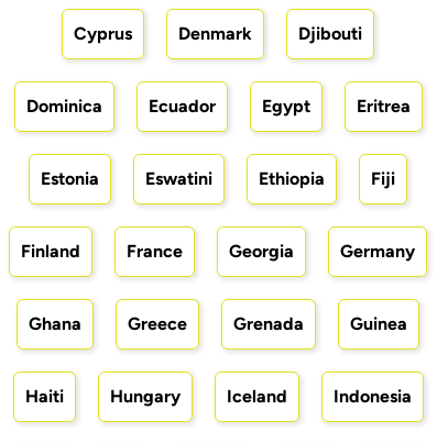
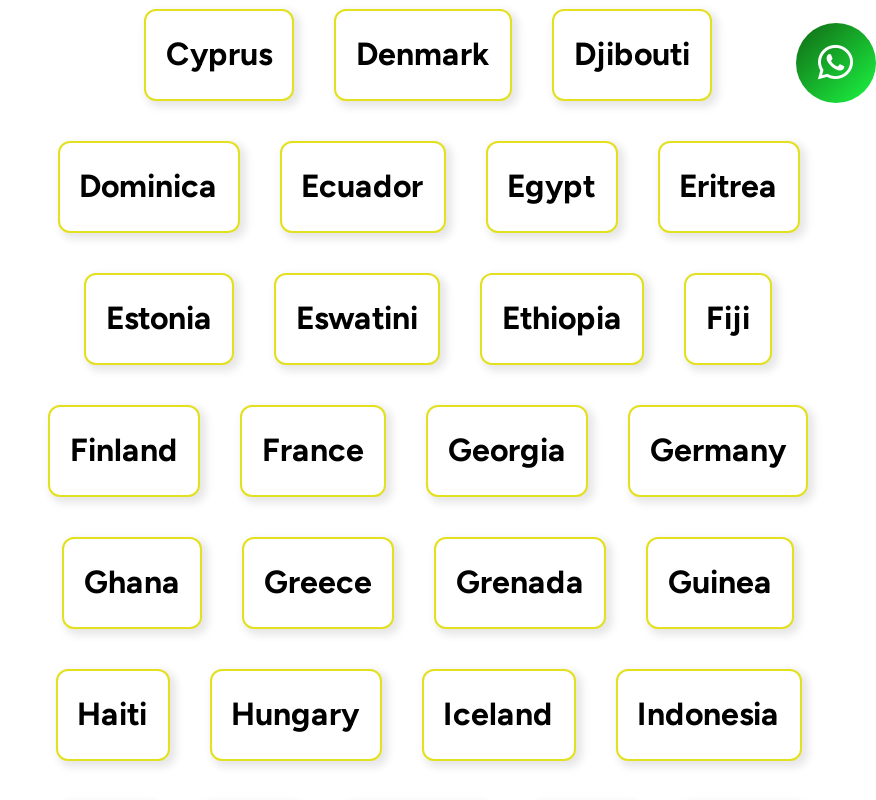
+ [image]
